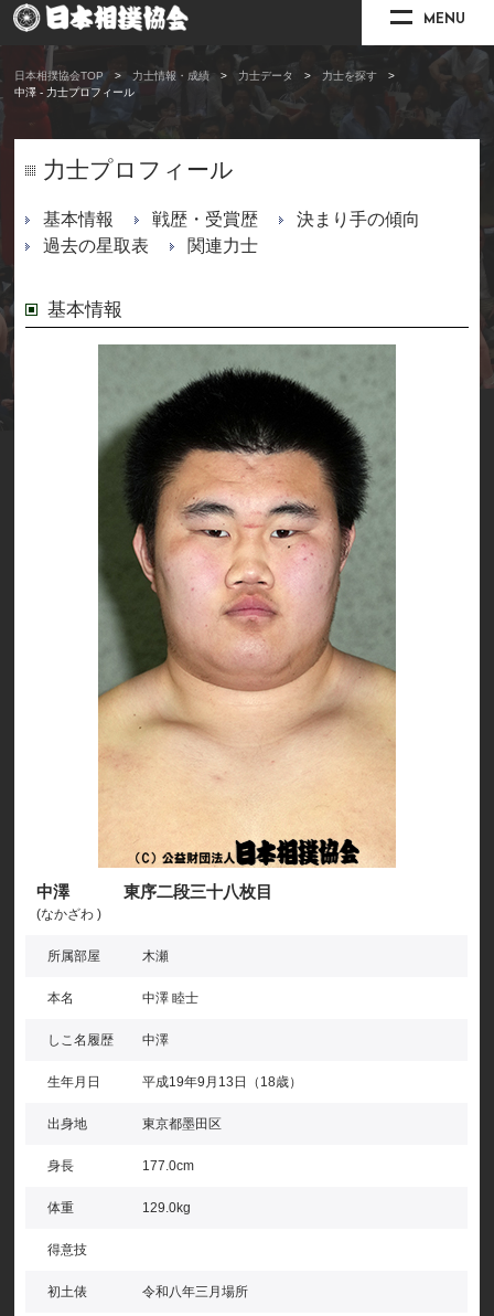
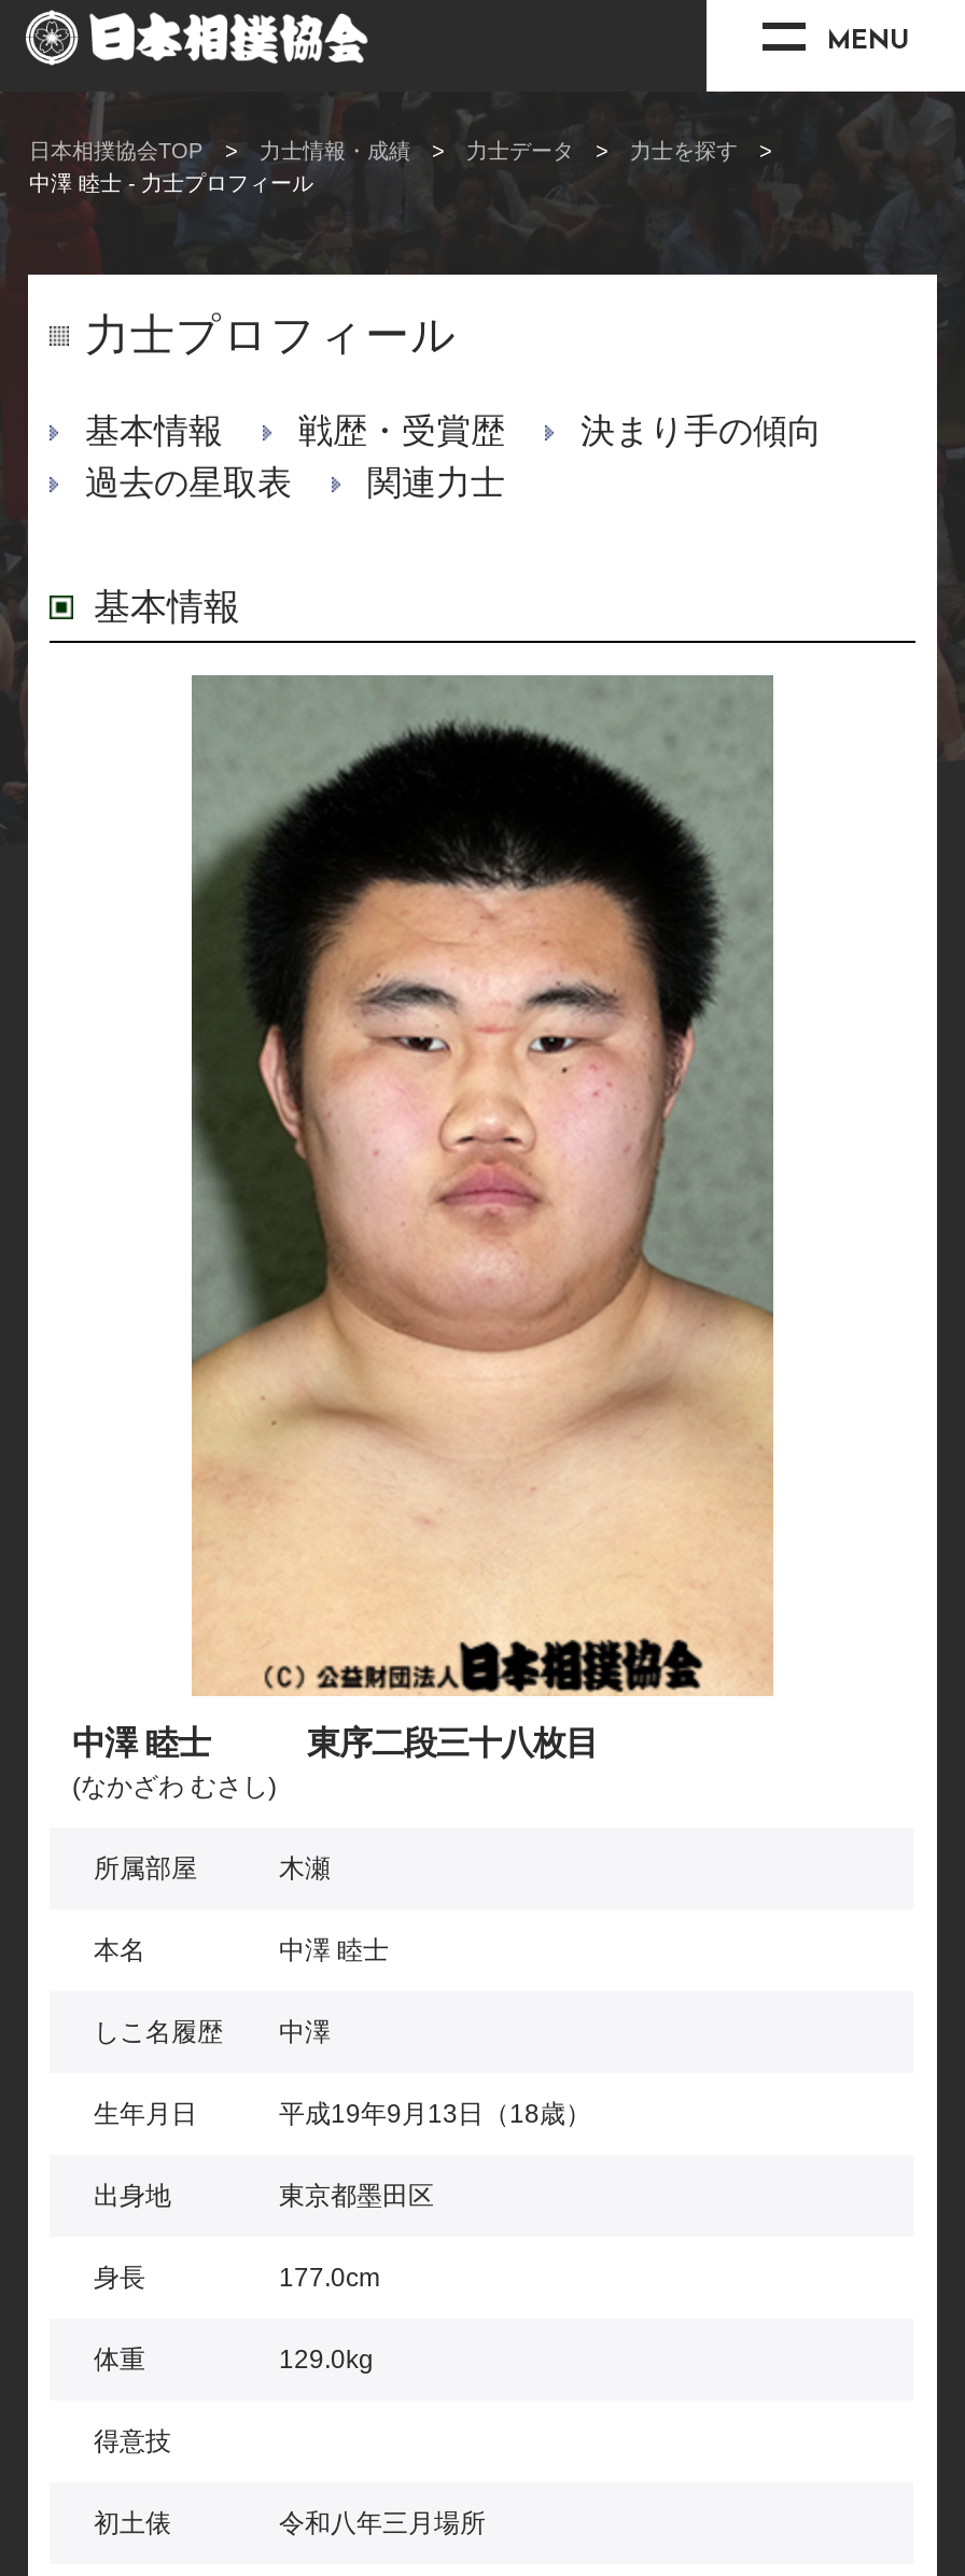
- 中澤 - 力士プロフィール
+ 中澤 睦士 - 力士プロフィール

- 中澤 東序二段三十八枚目
- (なかざわ )
+ 中澤 睦士 東序二段三十八枚目
+ (なかざわ むさし)
